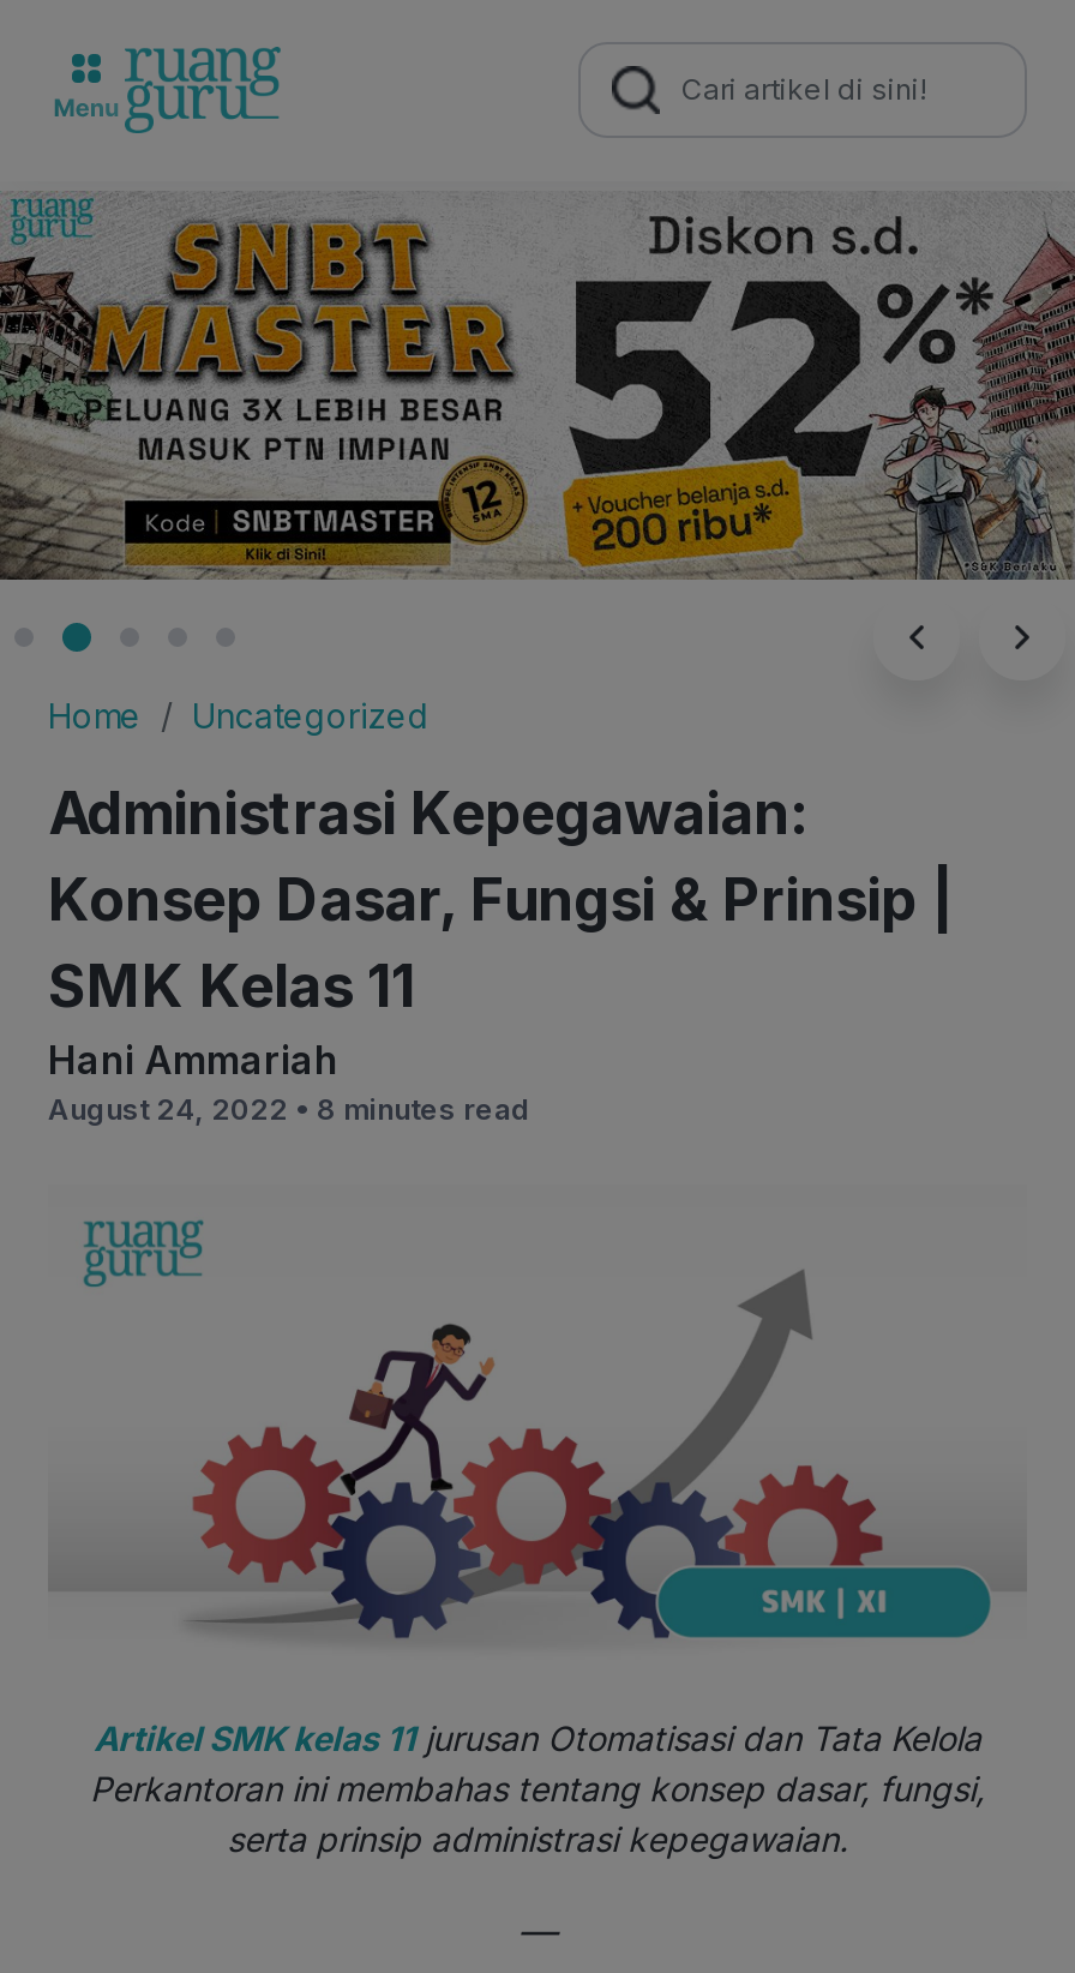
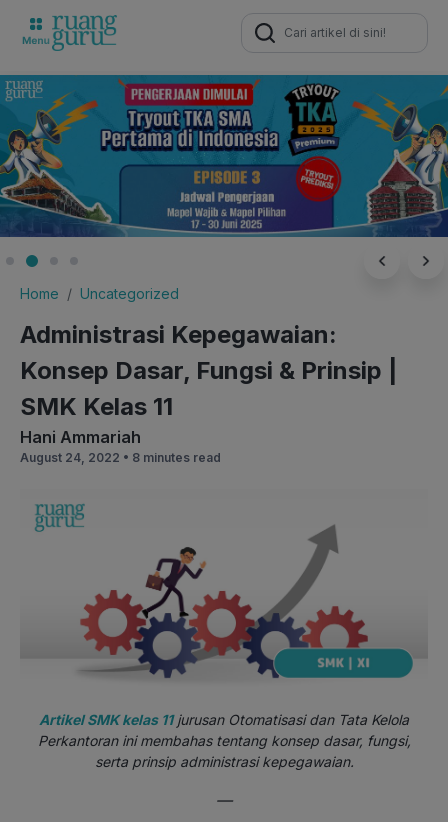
- [image]
+ [image]
